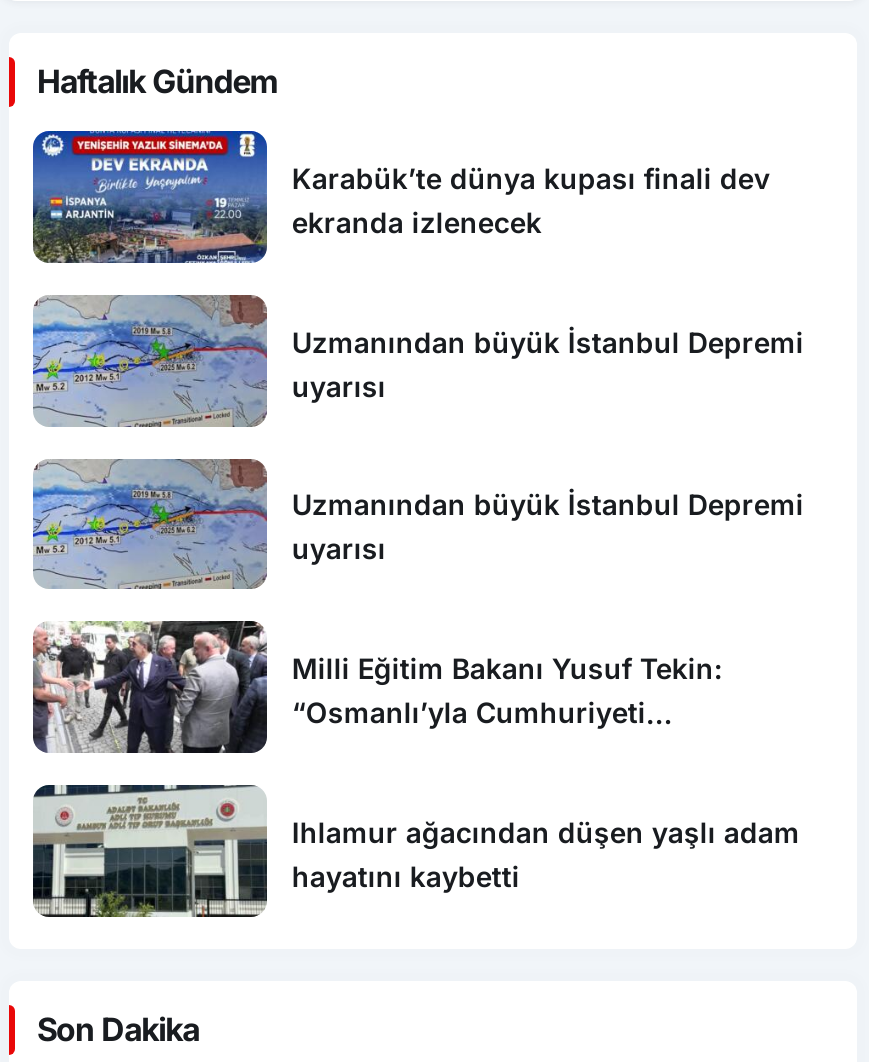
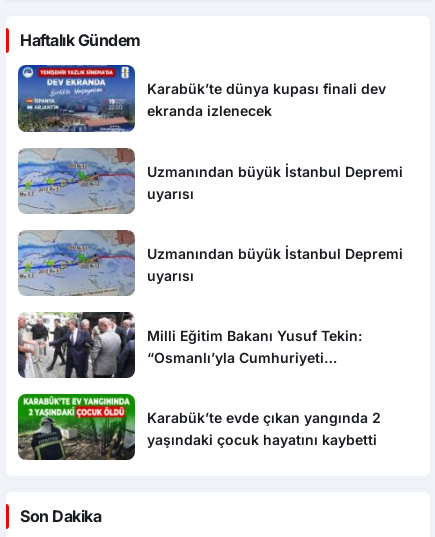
- [image]
- Ihlamur ağacından düşen yaşlı adam
- hayatını kaybetti
+ [image]
+ Karabük’te evde çıkan yangında 2
+ yaşındaki çocuk hayatını kaybetti
